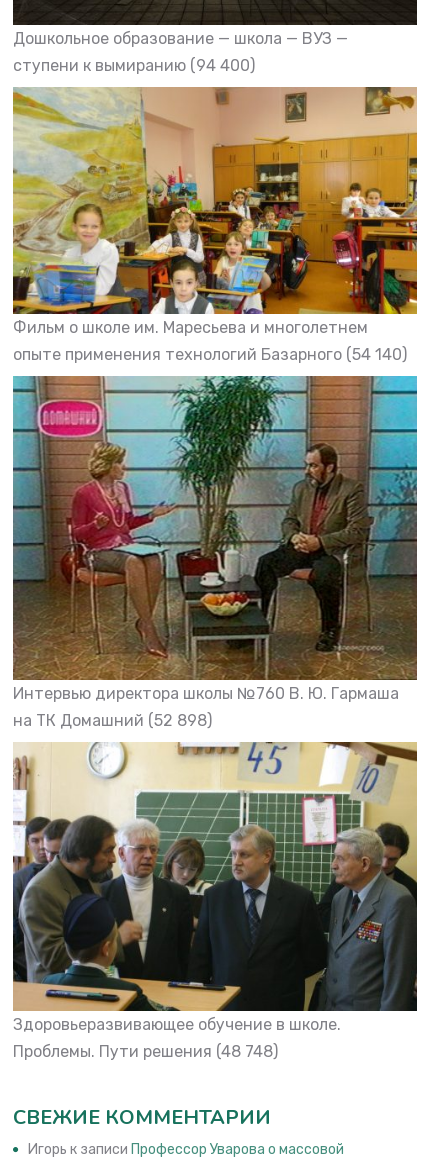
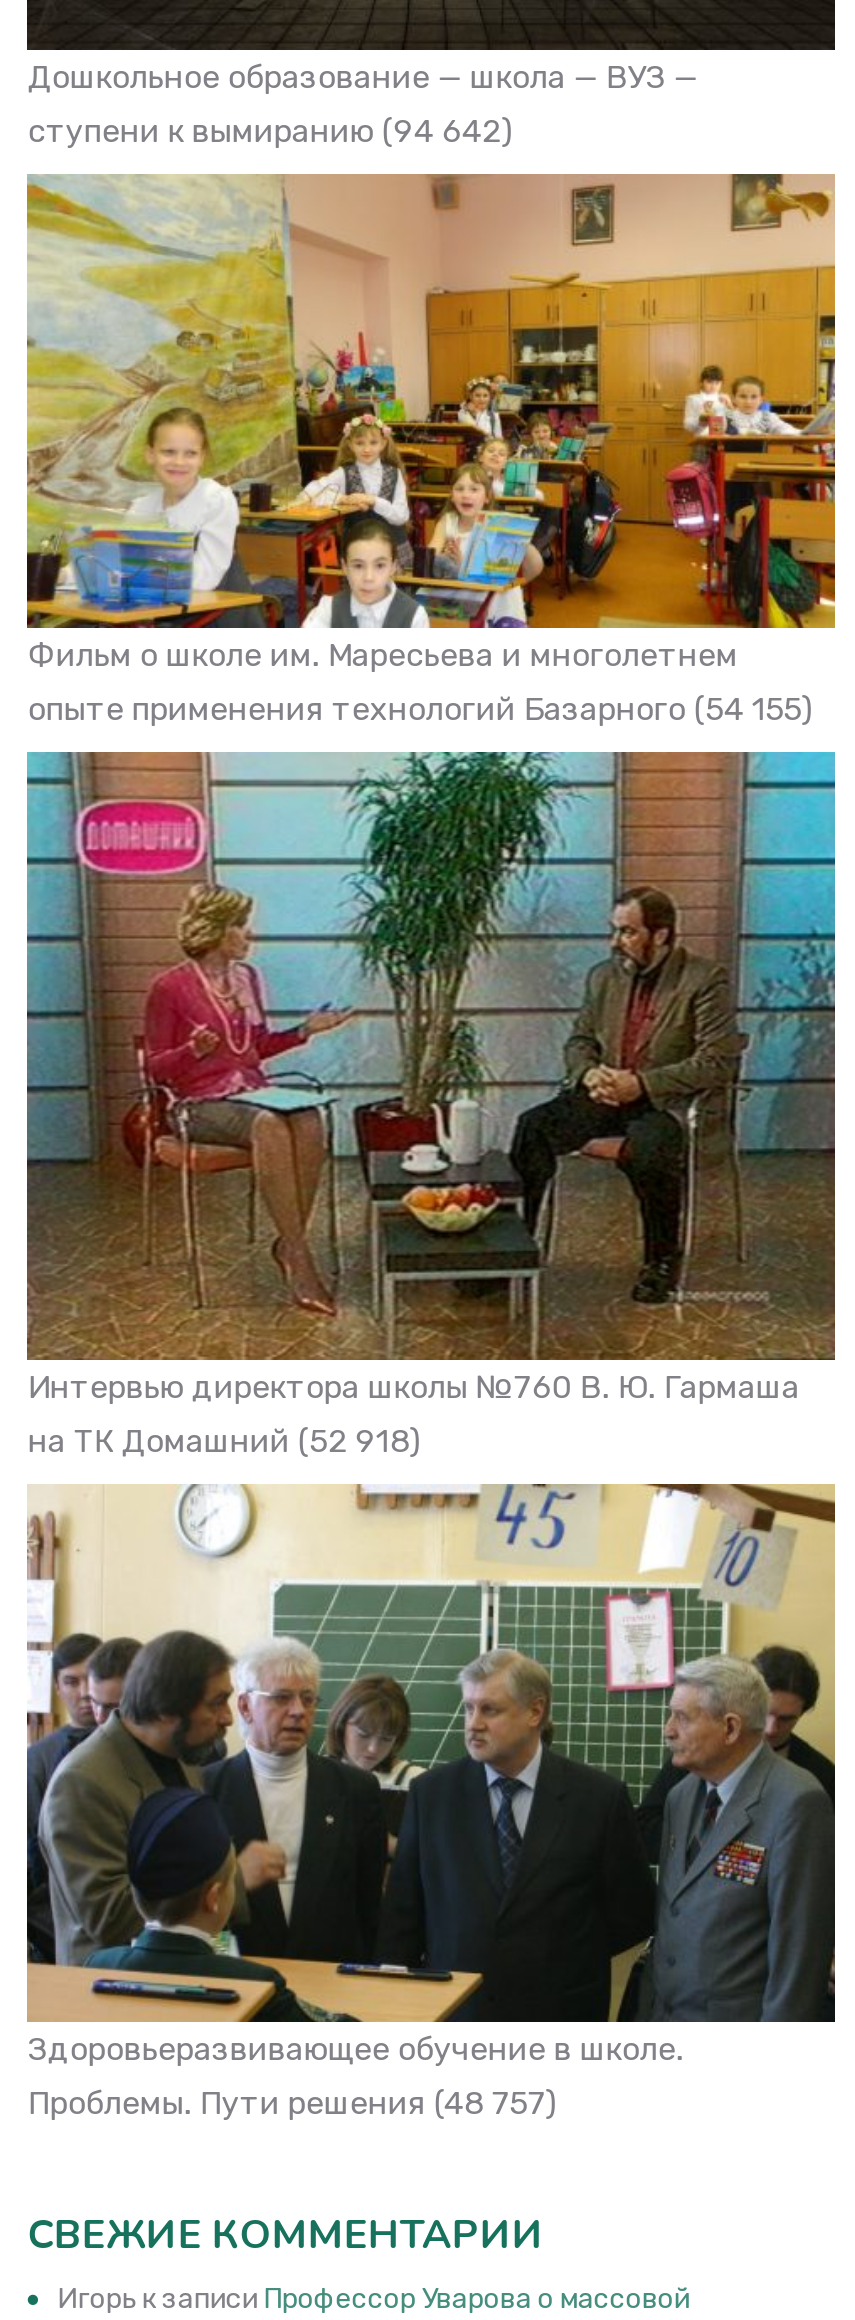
- ступени к вымиранию (94 400)
+ ступени к вымиранию (94 642)

- опыте применения технологий Базарного (54 140)
+ опыте применения технологий Базарного (54 155)

- на ТК Домашний (52 898)
+ на ТК Домашний (52 918)

- Проблемы. Пути решения (48 748)
+ Проблемы. Пути решения (48 757)
